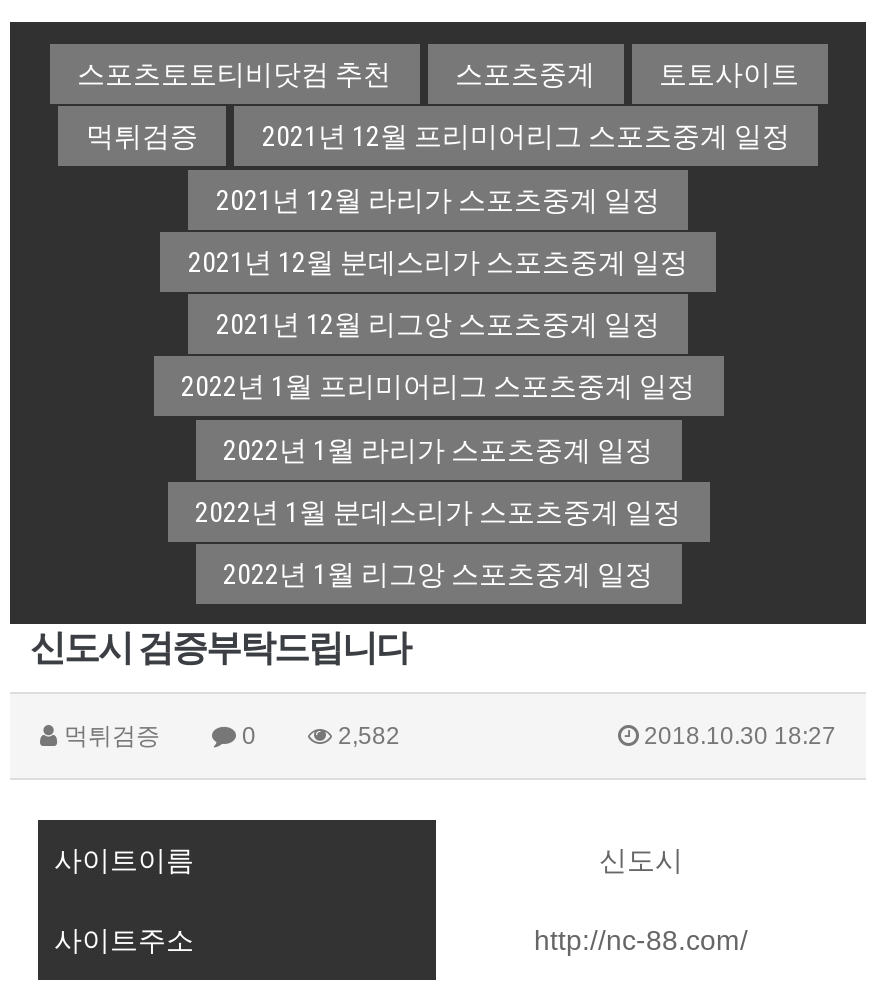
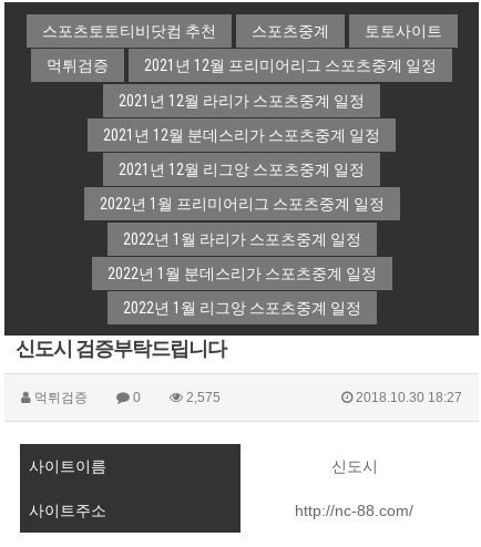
- 2,582
+ 2,575
